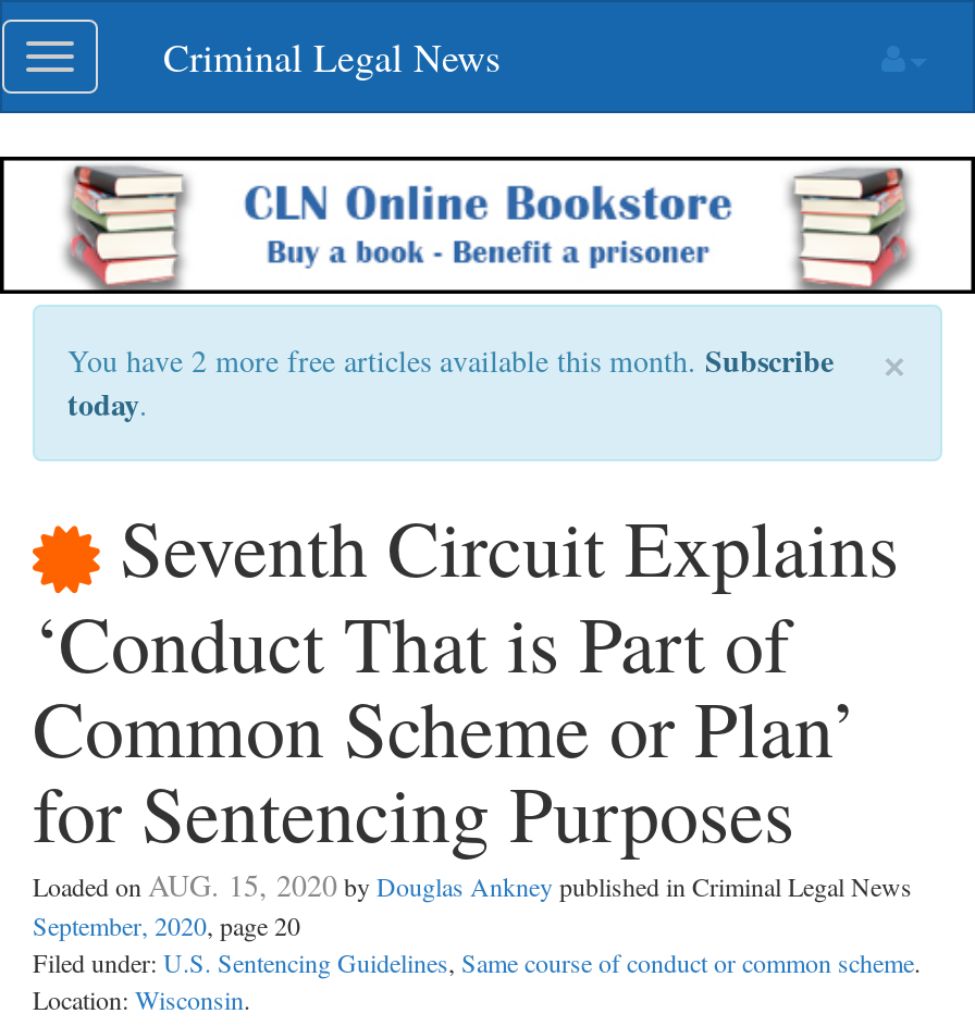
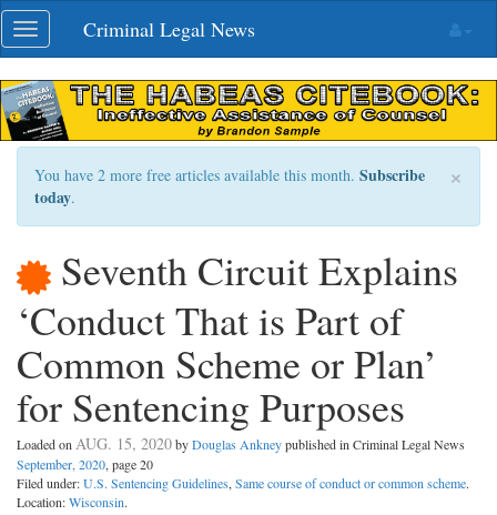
- [image]
+ [image]
